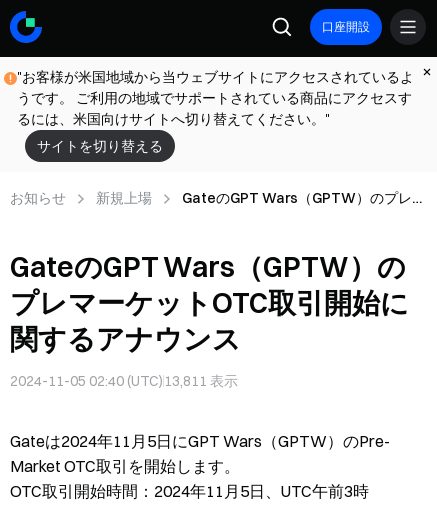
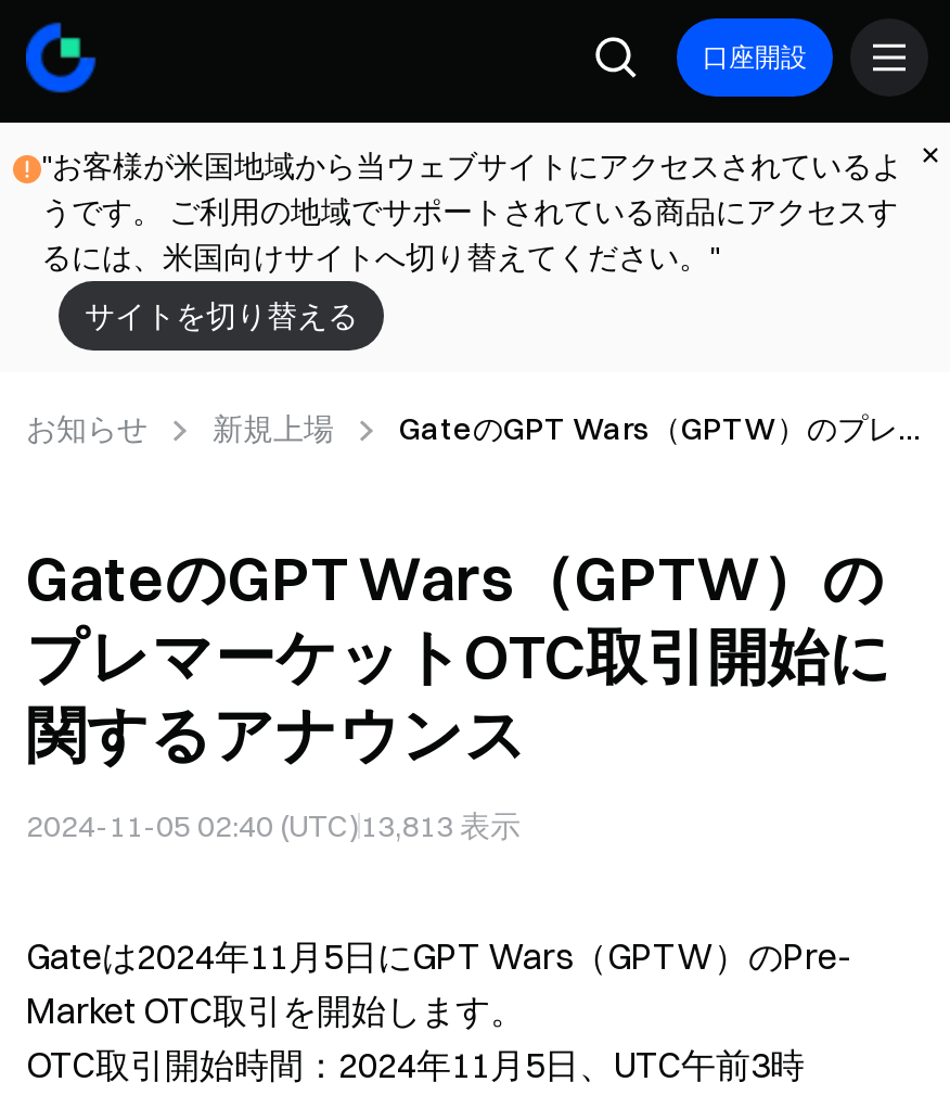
- 2024-11-05 02:40 (UTC)13,811表示
+ 2024-11-05 02:40 (UTC)13,813表示
